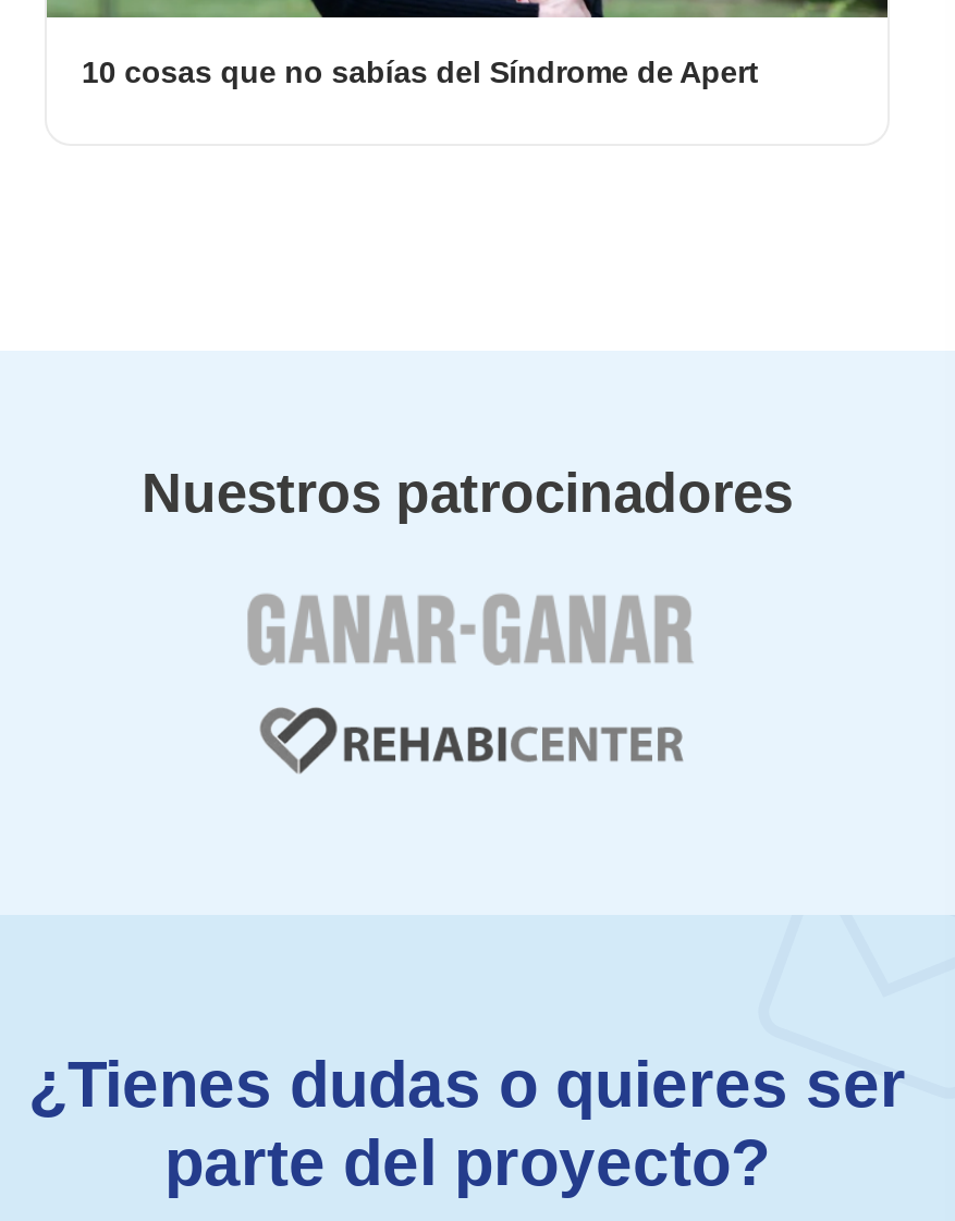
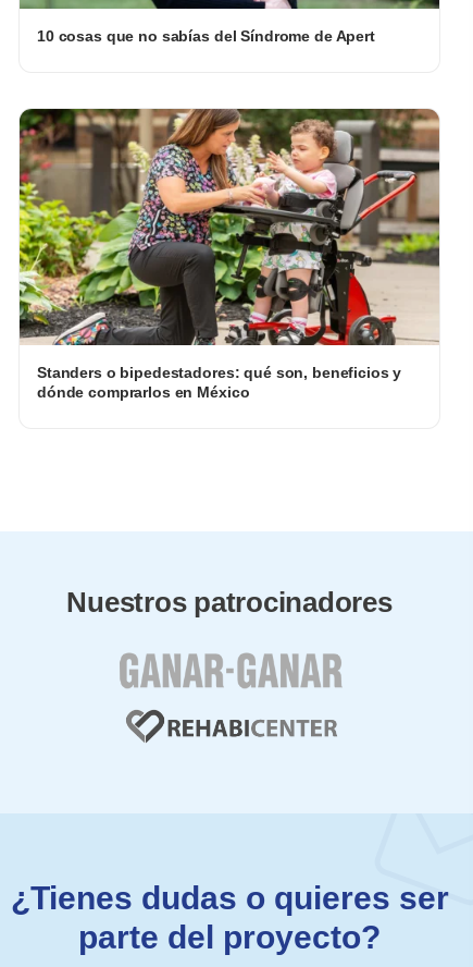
+ [image]
+ Standers o bipedestadores: qué son, beneficios y
+ dónde comprarlos en México
